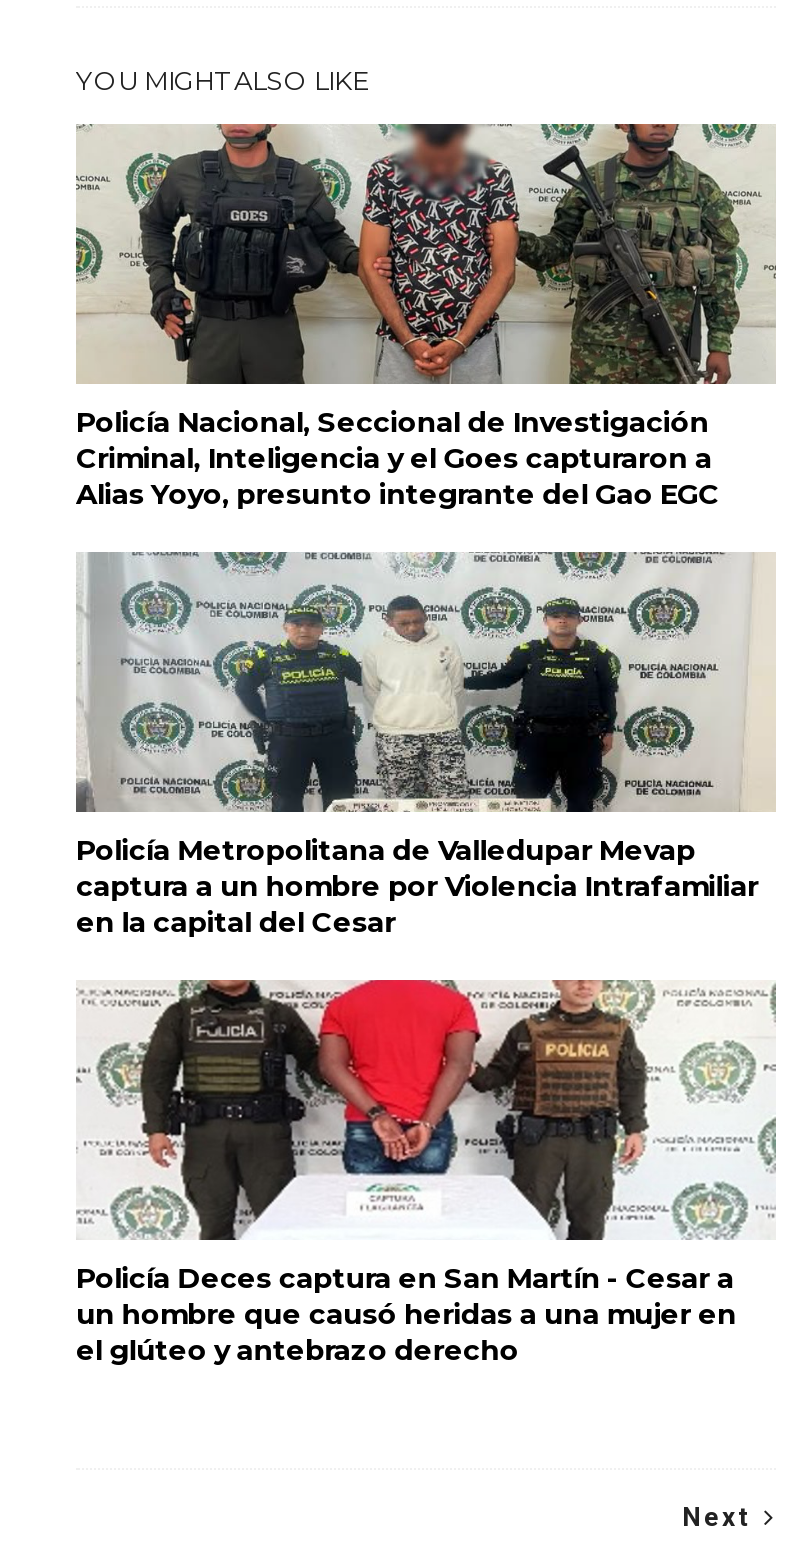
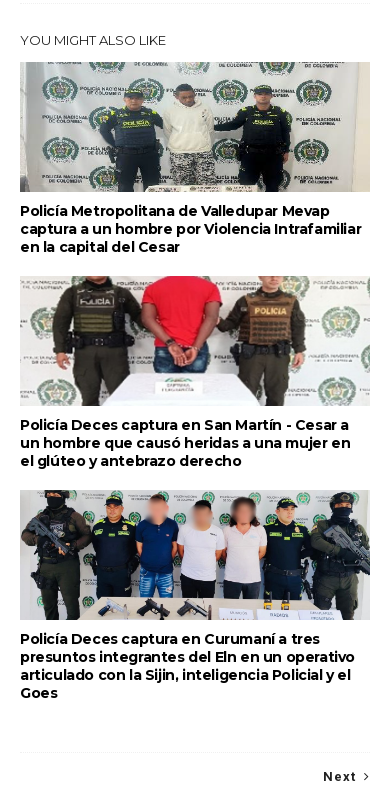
- [image]
- Policía Nacional, Seccional de Investigación
- Criminal, Inteligencia y el Goes capturaron a
- Alias Yoyo, presunto integrante del Gao EGC

moved up: [image] | Policía Metropolitana de Valledupar Mevap | captura a un hombre por Violencia Intrafamiliar | en la capital del Cesar | Policía Deces captura en San Martín - Cesar a | un hombre que causó heridas a una mujer en | el glúteo y antebrazo derecho

+ [image]
+ Policía Deces captura en Curumaní a tres
+ presuntos integrantes del Eln en un operativo
+ articulado con la Sijin, inteligencia Policial y el
+ Goes
